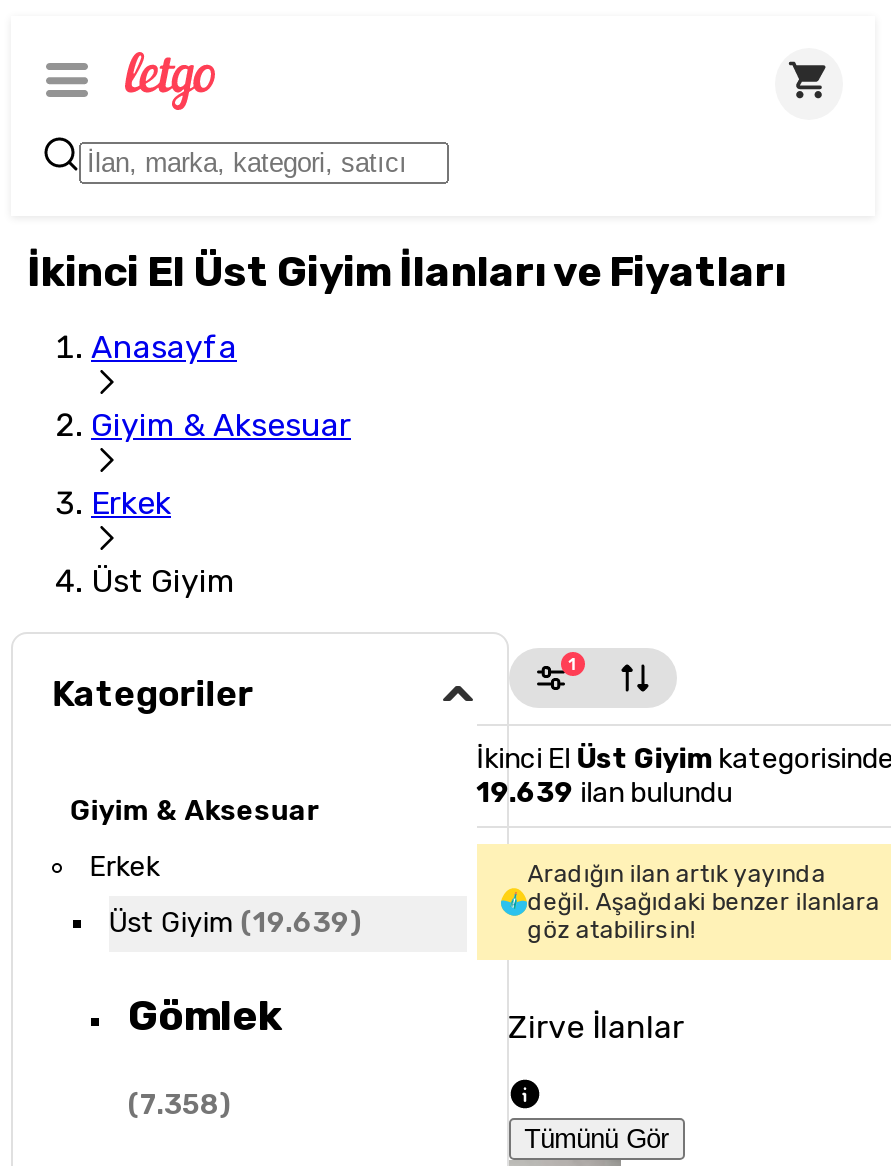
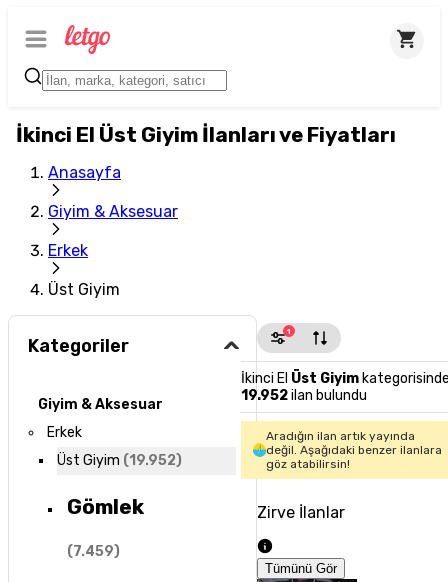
- 19.639 ilan bulundu
+ 19.952 ilan bulundu

- Üst Giyim (19.639)
+ Üst Giyim (19.952)

- (7.358)
+ (7.459)
